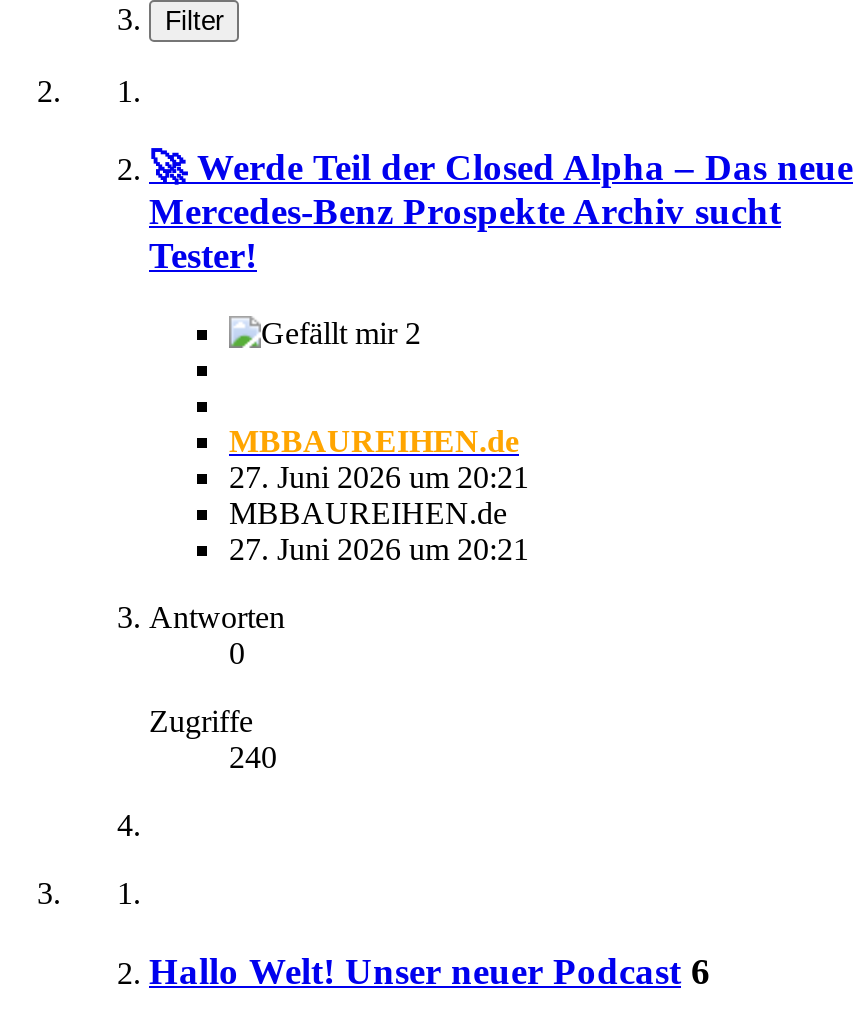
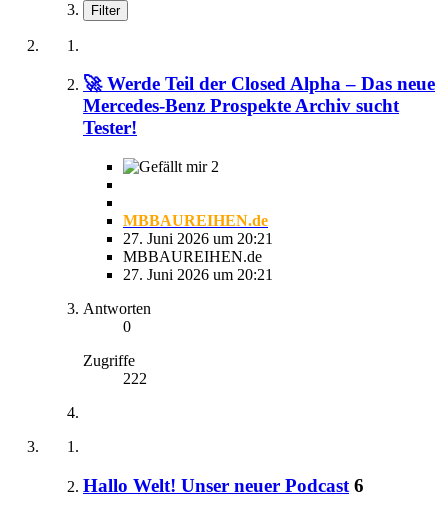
- 240
+ 222
